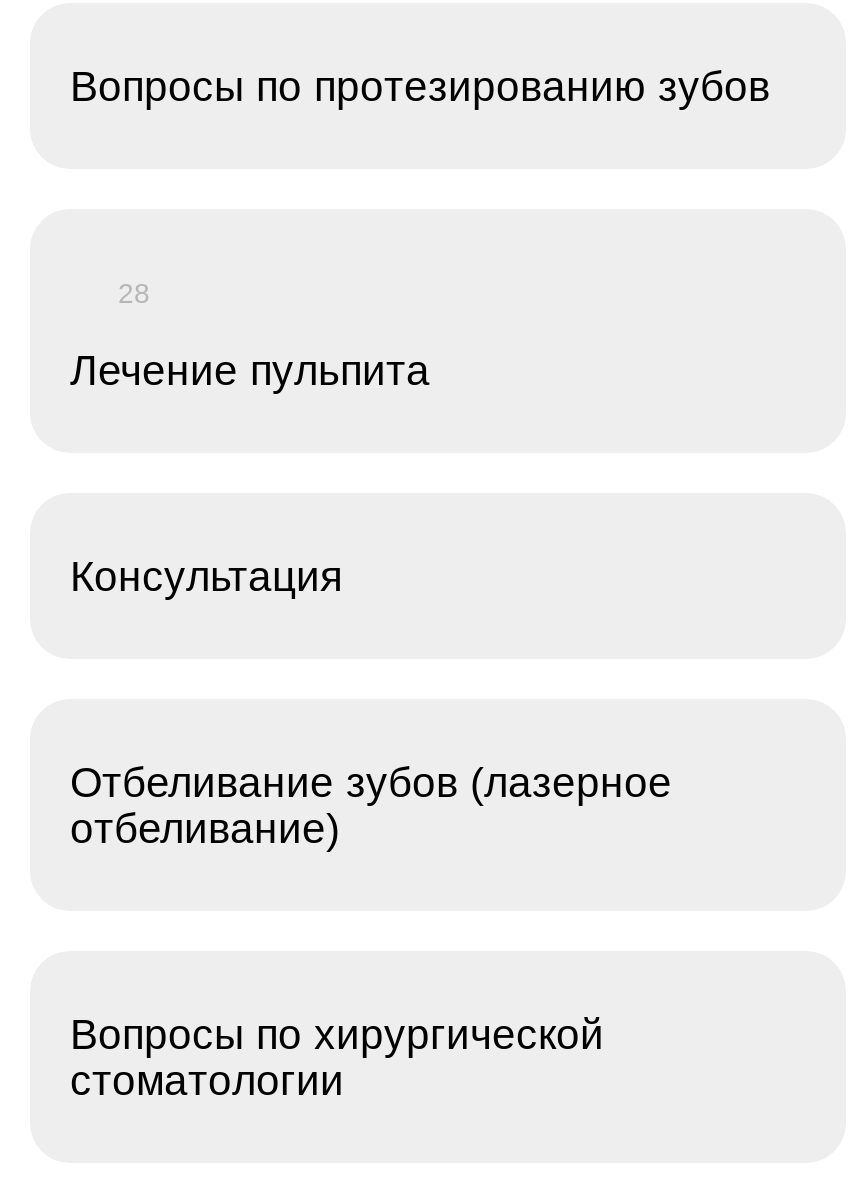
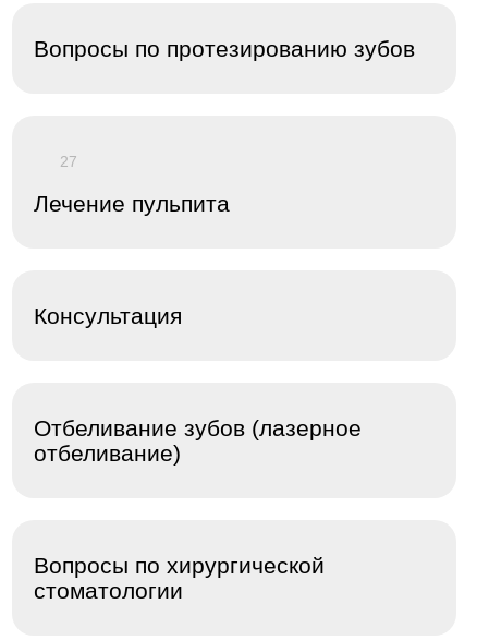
- 28
+ 27
